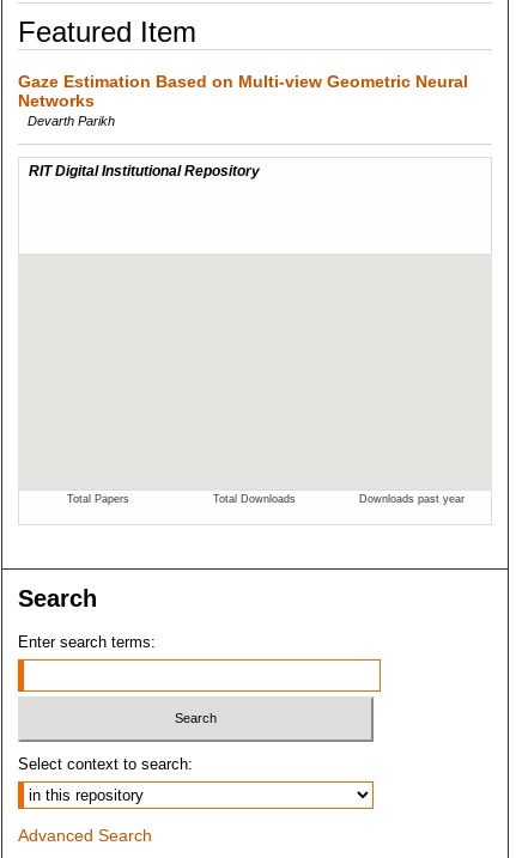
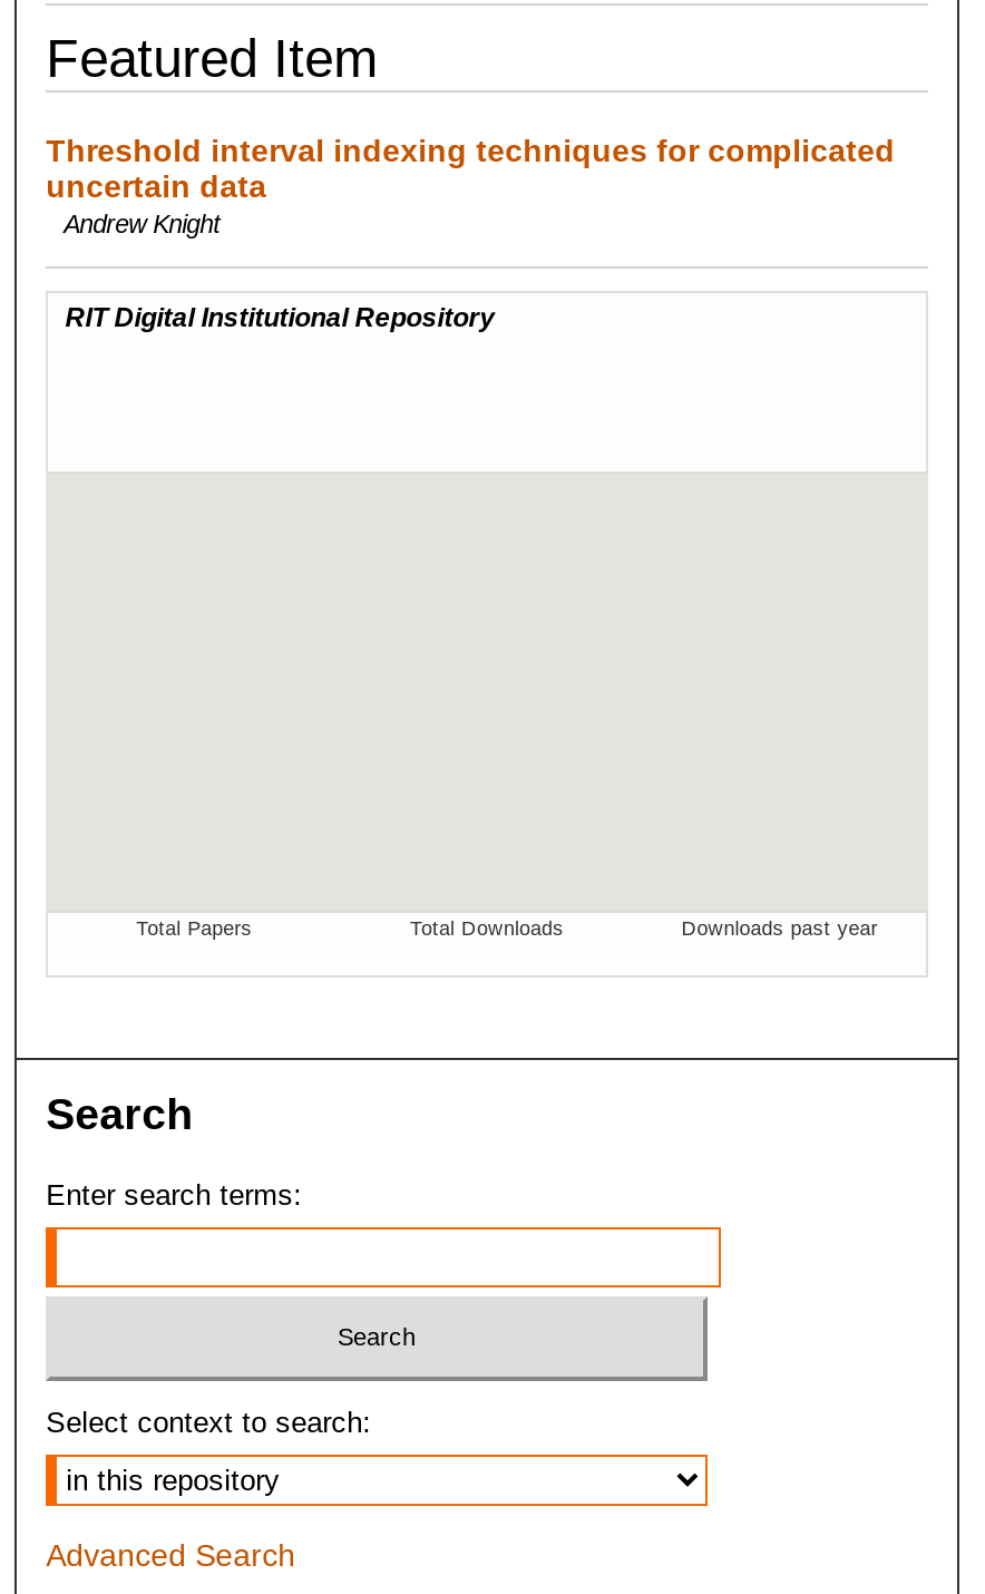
- Gaze Estimation Based on Multi-view Geometric Neural
- Networks
- Devarth Parikh
+ Threshold interval indexing techniques for complicated
+ uncertain data
+ Andrew Knight
